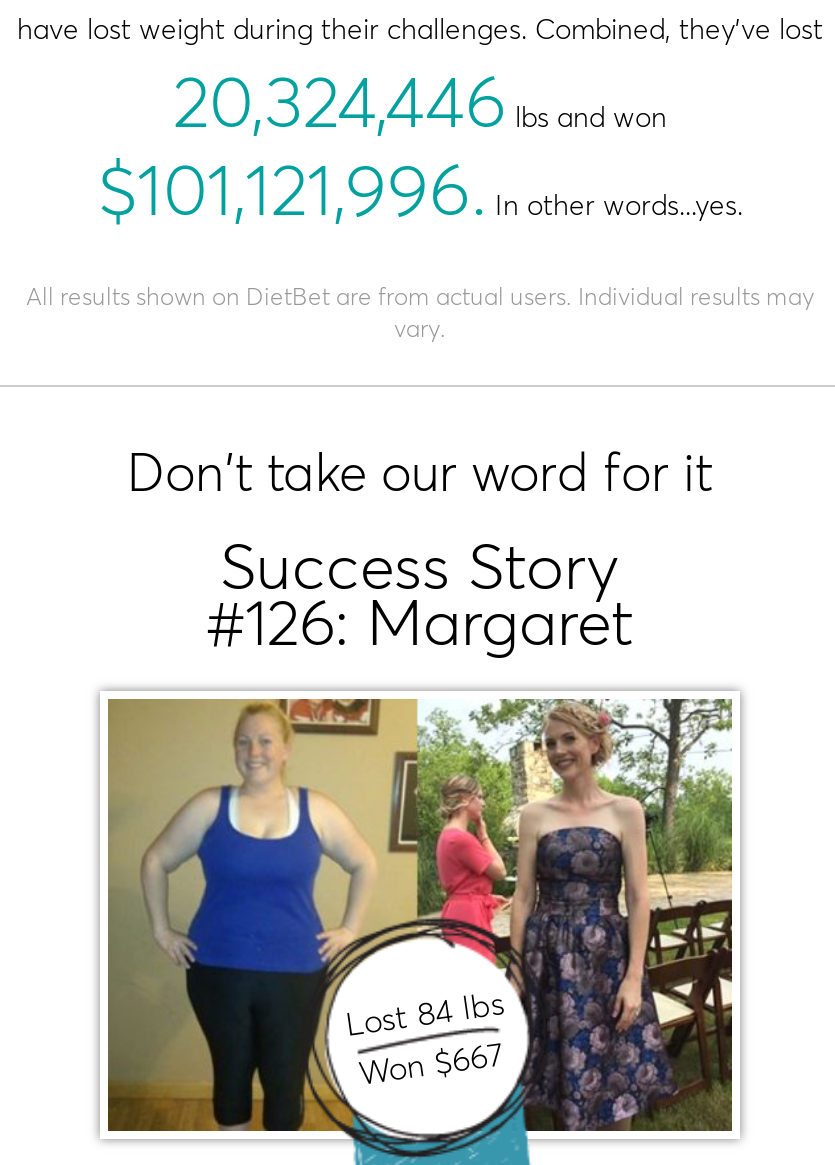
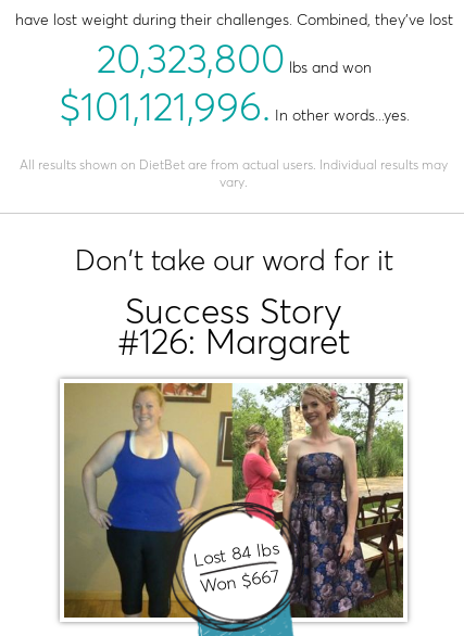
- 20,324,446lbs and won
+ 20,323,800lbs and won
